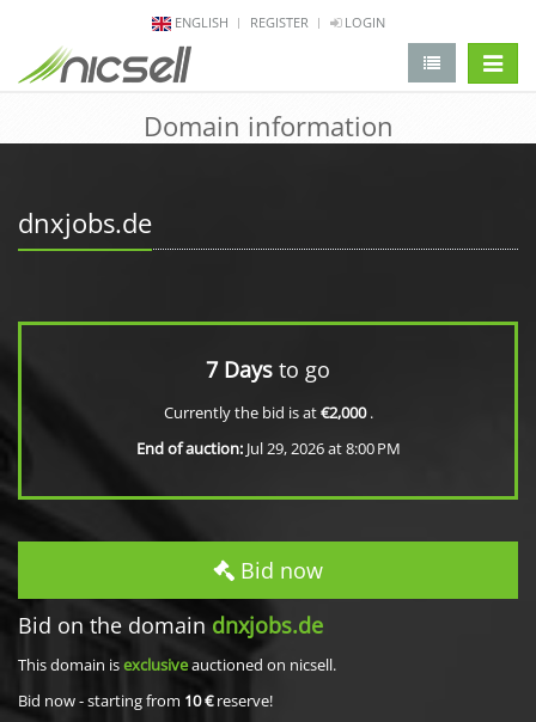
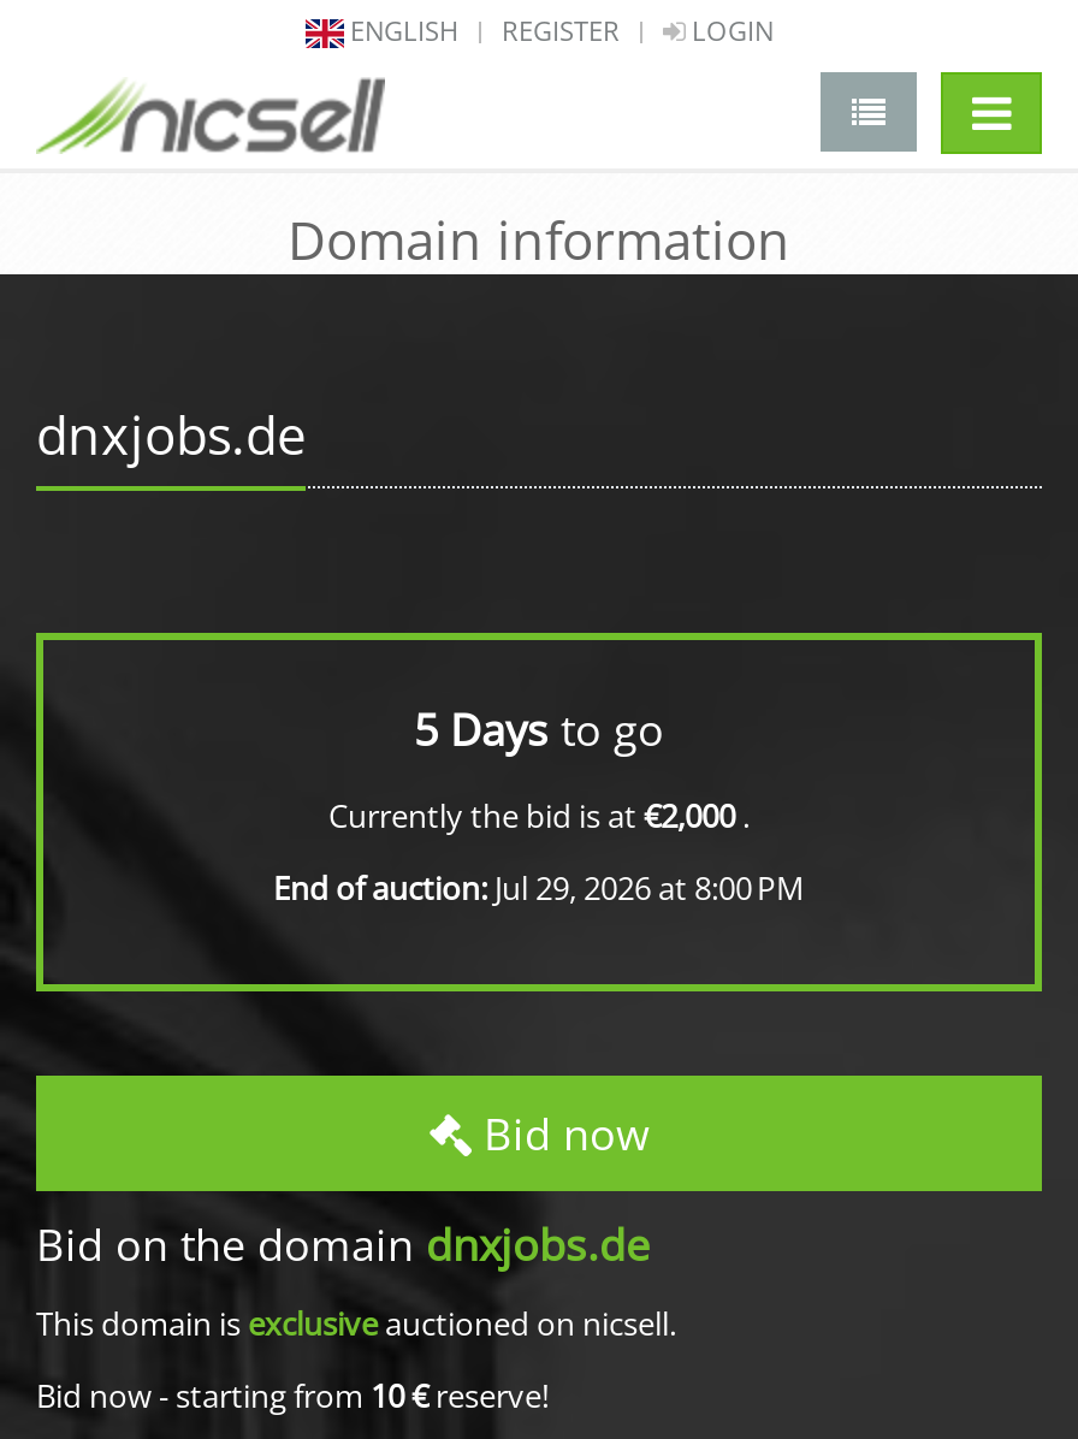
- 7 Days to go
+ 5 Days to go
